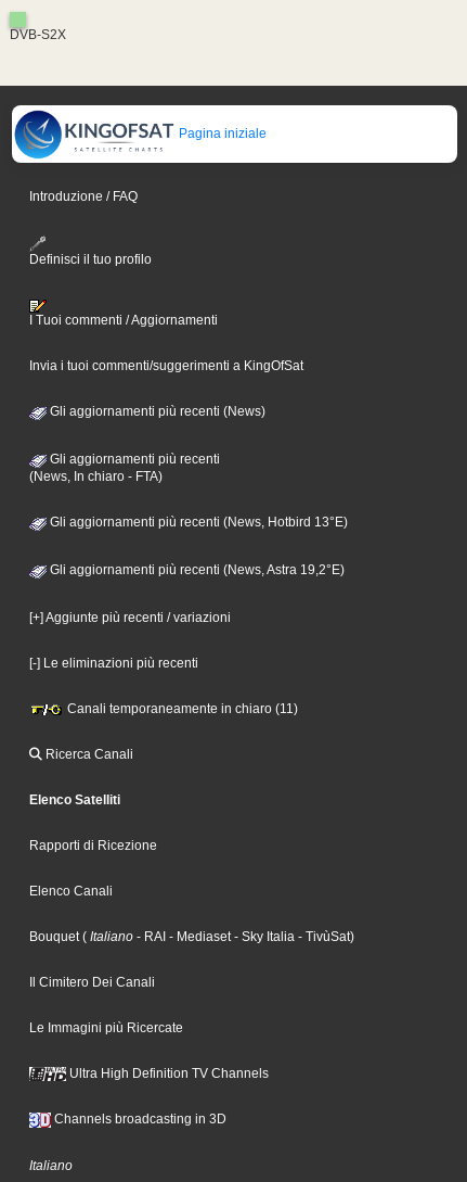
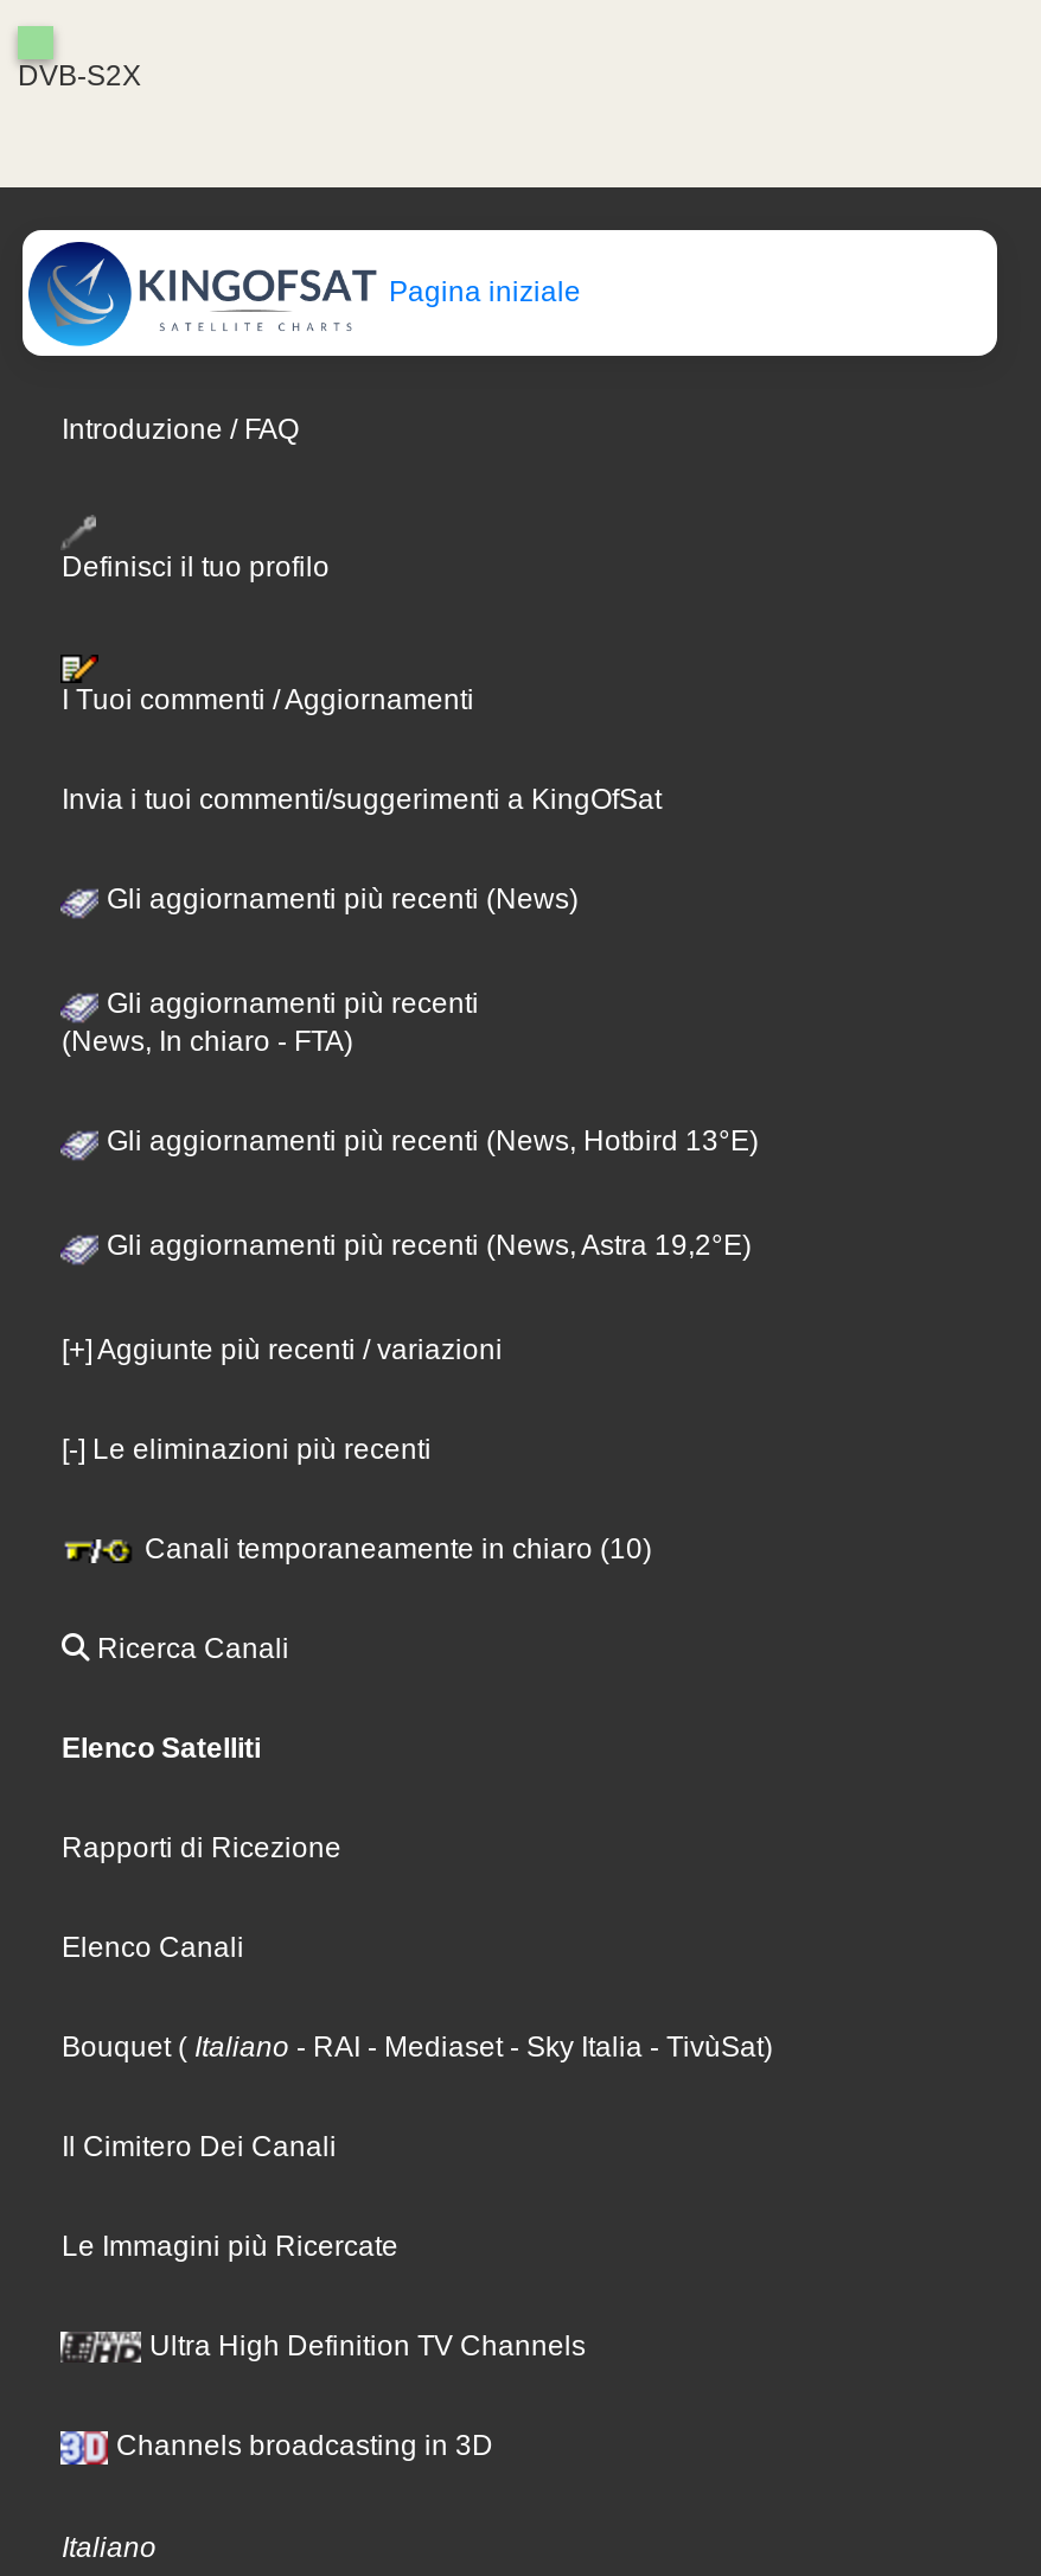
- Canali temporaneamente in chiaro (11)
+ Canali temporaneamente in chiaro (10)
